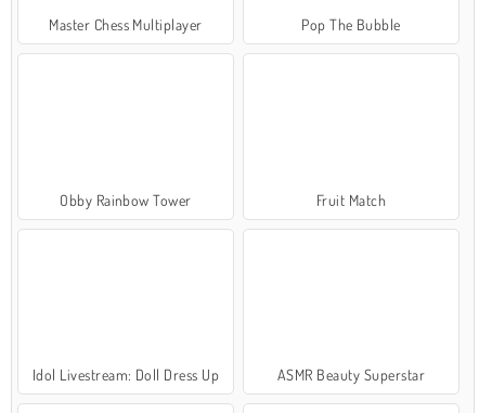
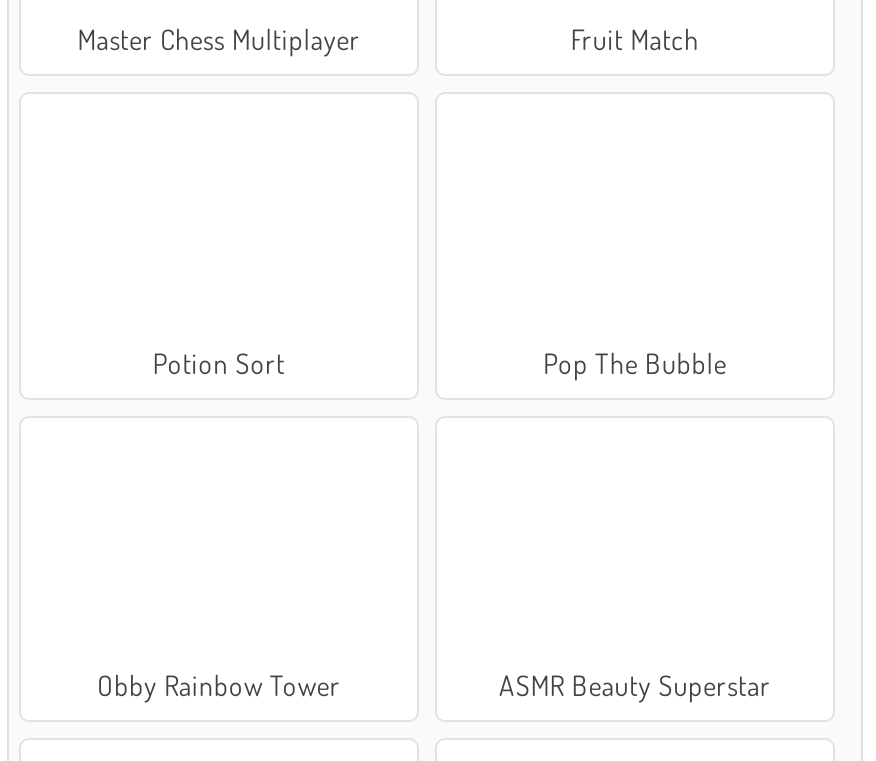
moved down: Pop The Bubble | Obby Rainbow Tower

+ Potion Sort

moved up: Fruit Match

- Idol Livestream: Doll Dress Up
